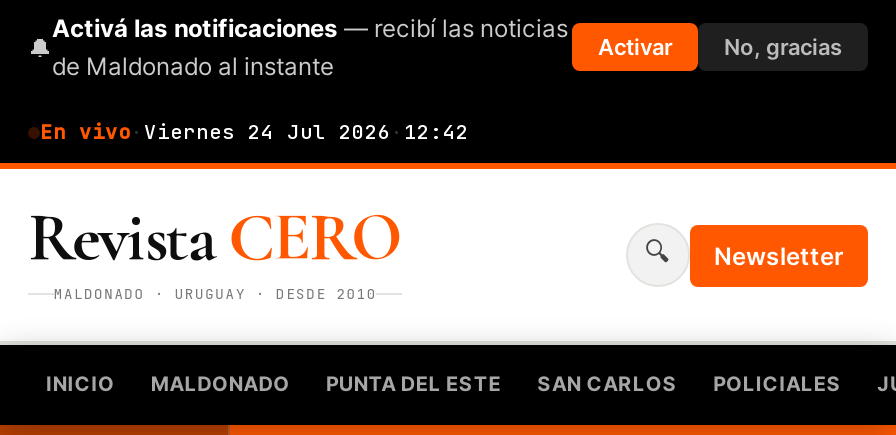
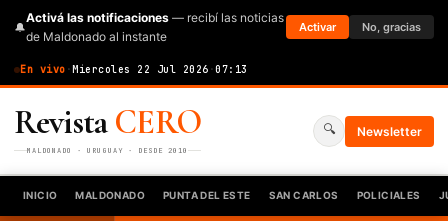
- En vivo · Viernes 24 Jul 2026 · 12:42
+ En vivo · Miercoles 22 Jul 2026 · 07:13
